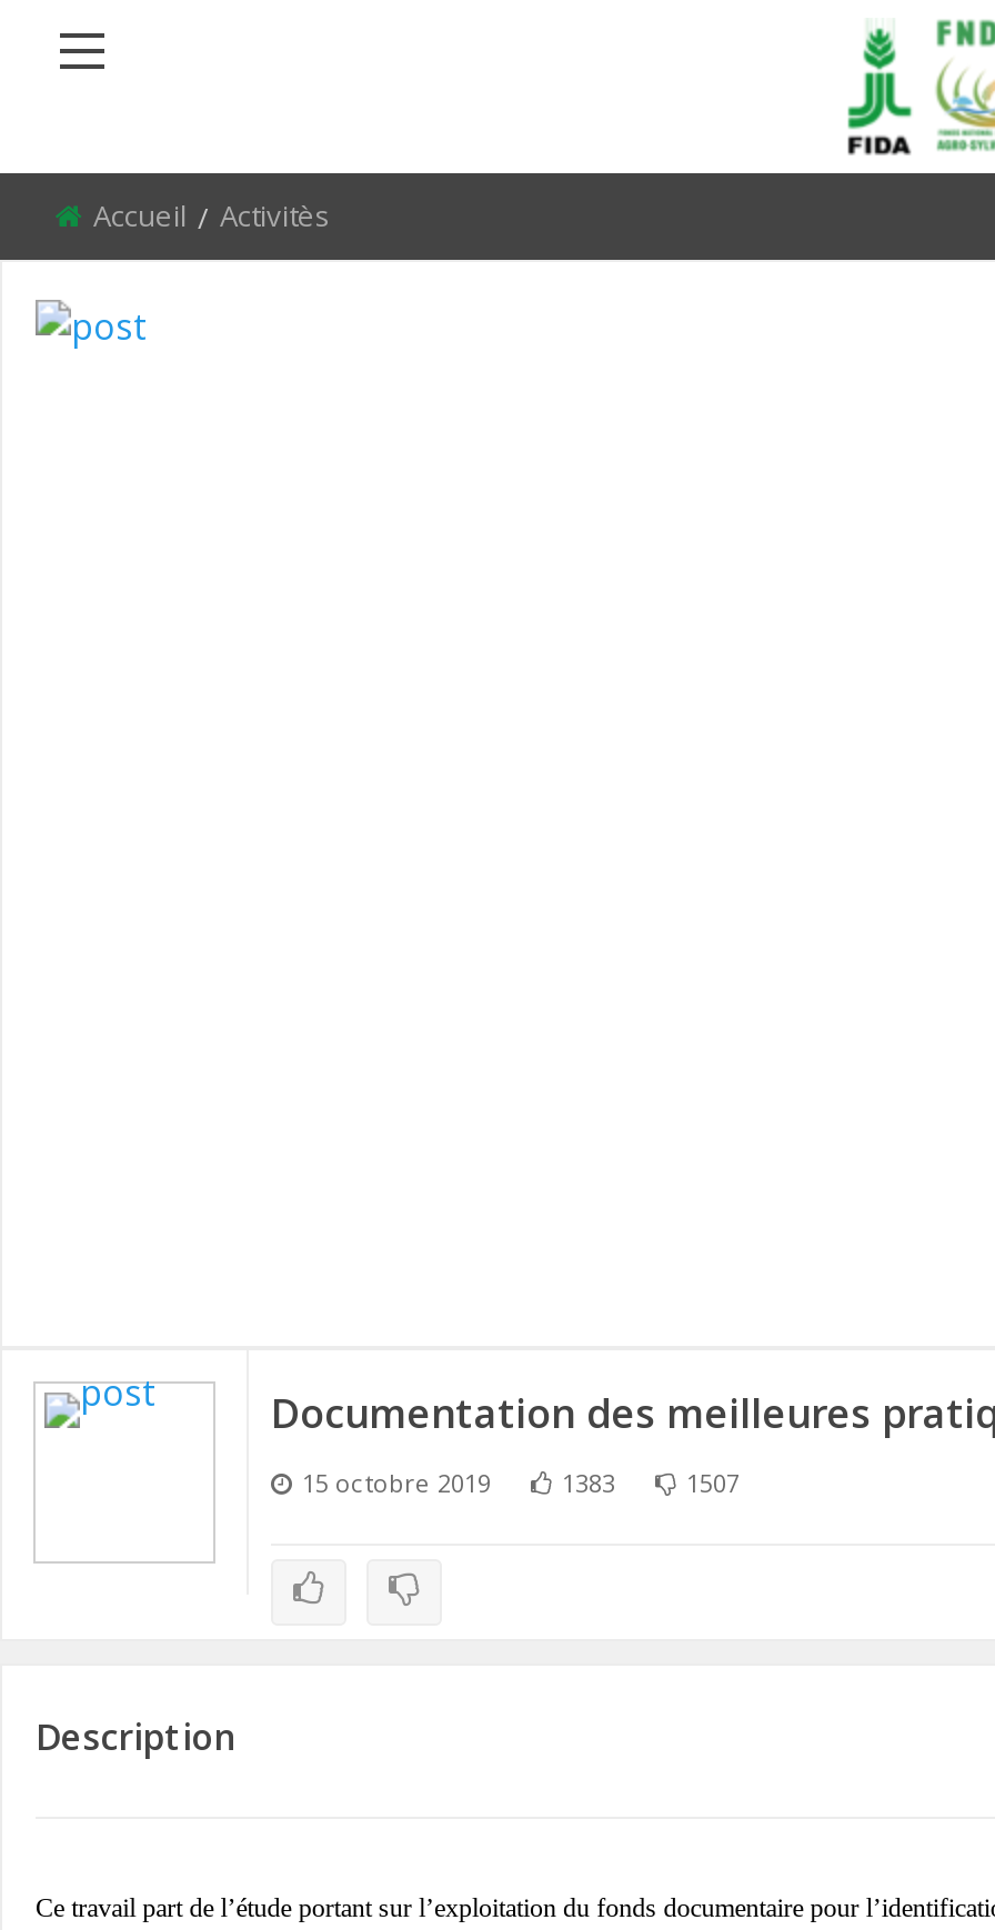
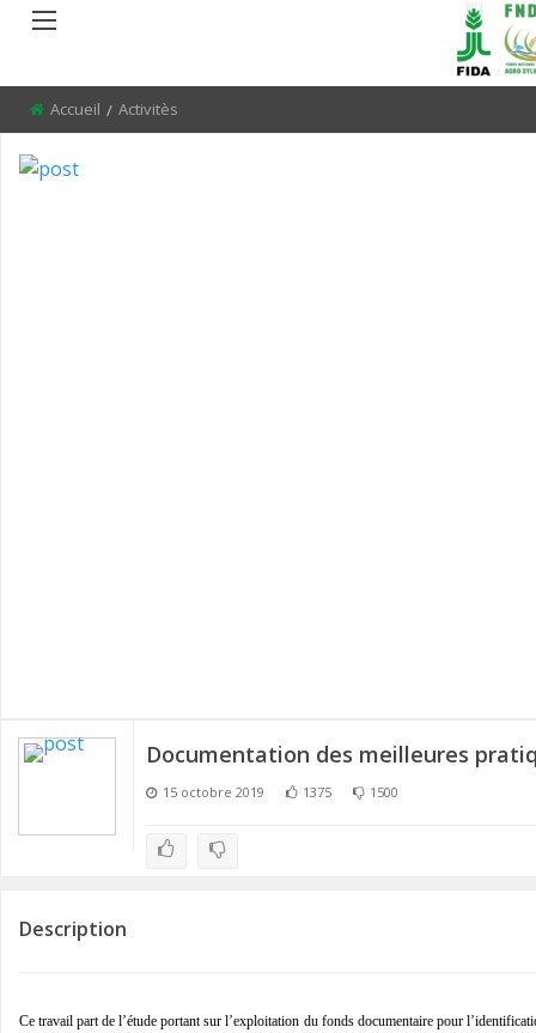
- 1383
+ 1375

- 1507
+ 1500
